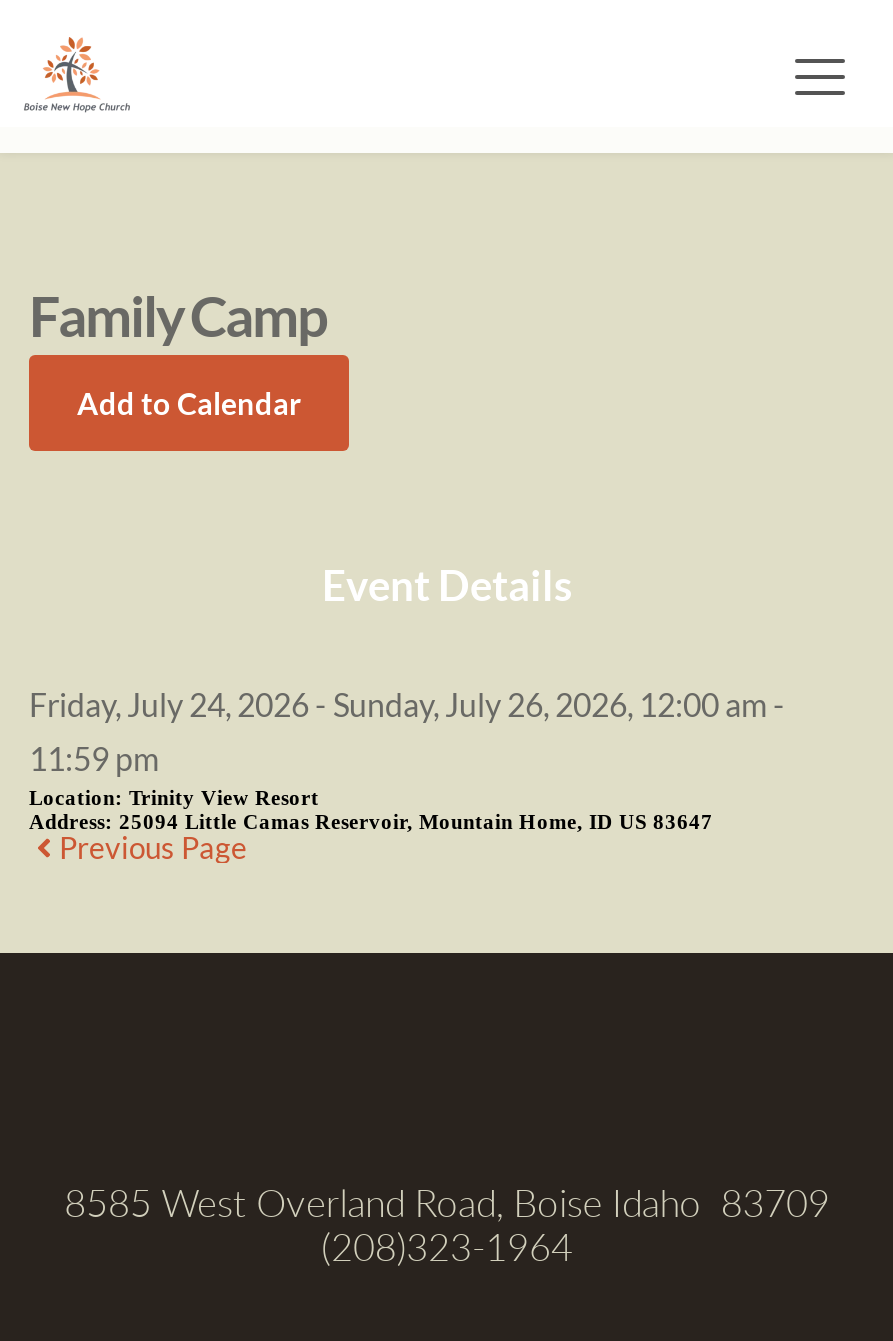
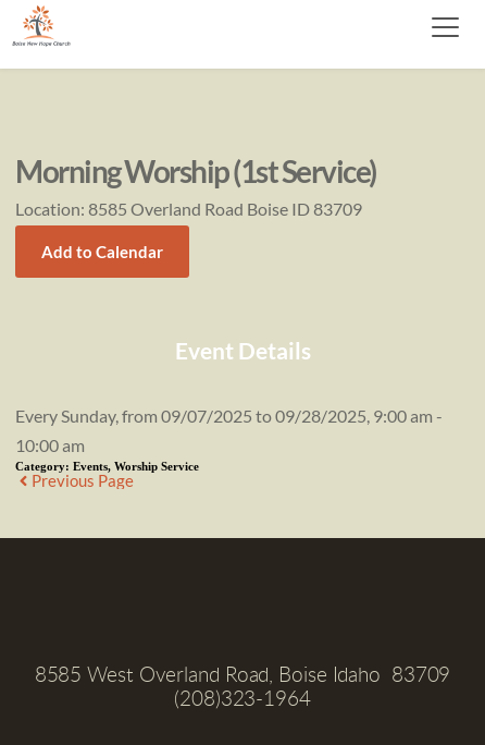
- Family Camp
+ Morning Worship (1st Service)
+ Location: 8585 Overland Road Boise ID 83709

- Friday, July 24, 2026 - Sunday, July 26, 2026, 12:00 am -
- 11:59 pm
- Location: Trinity View Resort
- Address: 25094 Little Camas Reservoir, Mountain Home, ID US 83647
+ Every Sunday, from 09/07/2025 to 09/28/2025, 9:00 am -
+ 10:00 am
+ Category: Events, Worship Service
